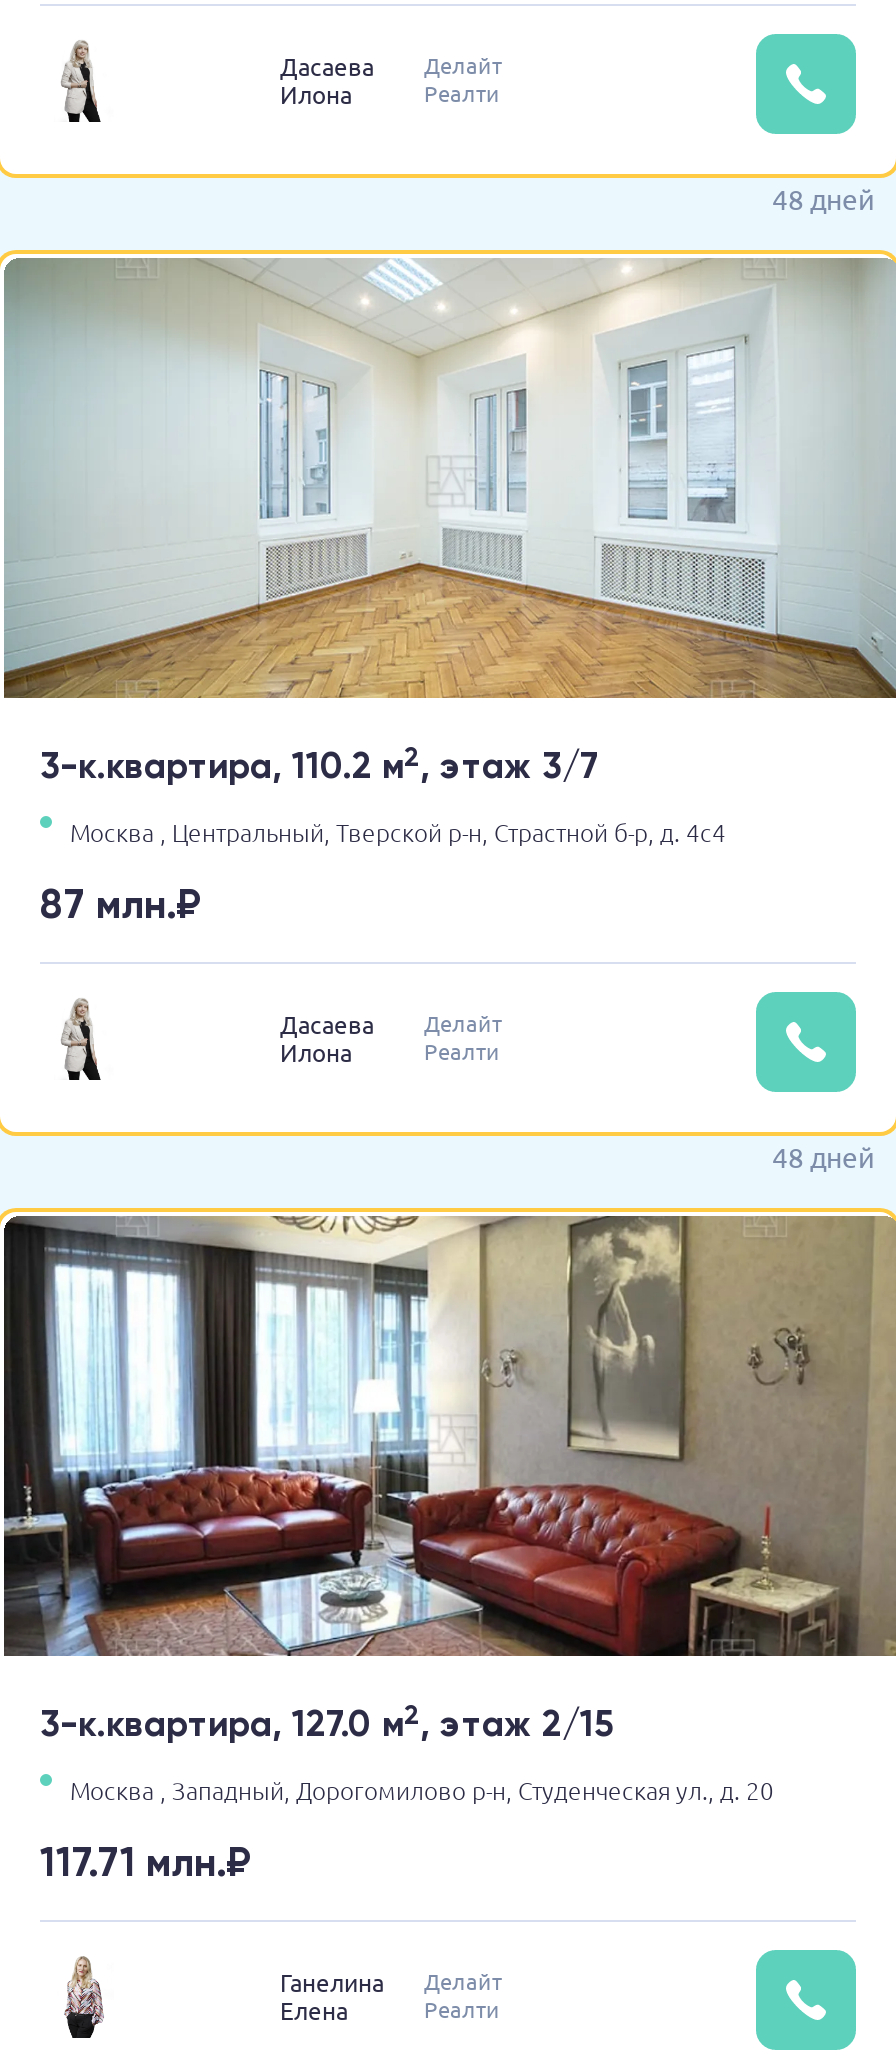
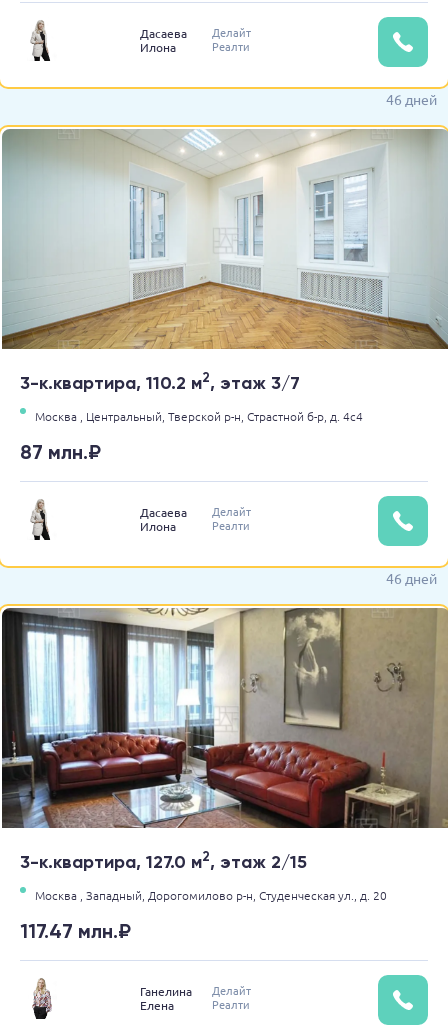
- 48 дней
+ 46 дней

- 48 дней
+ 46 дней

- 117.71 млн.₽
+ 117.47 млн.₽
